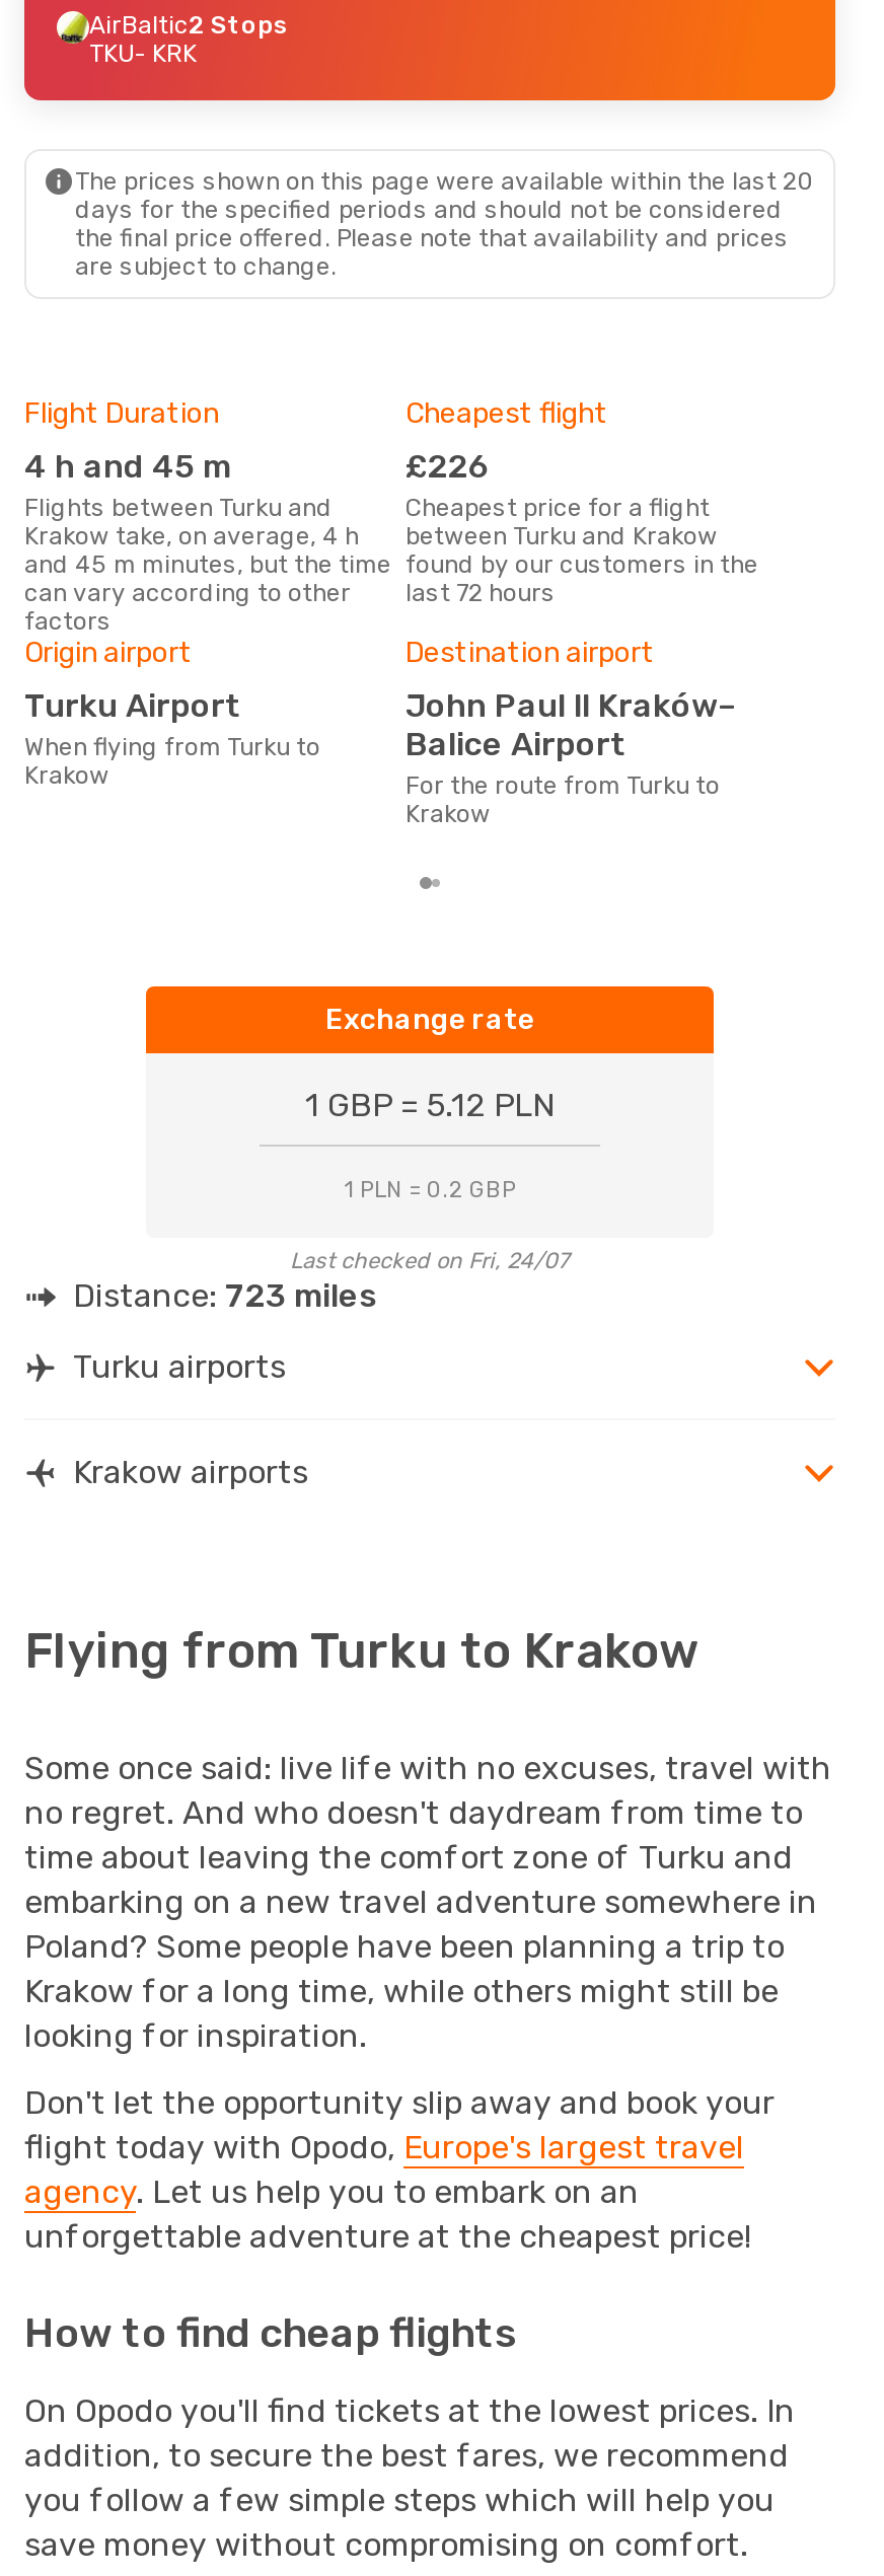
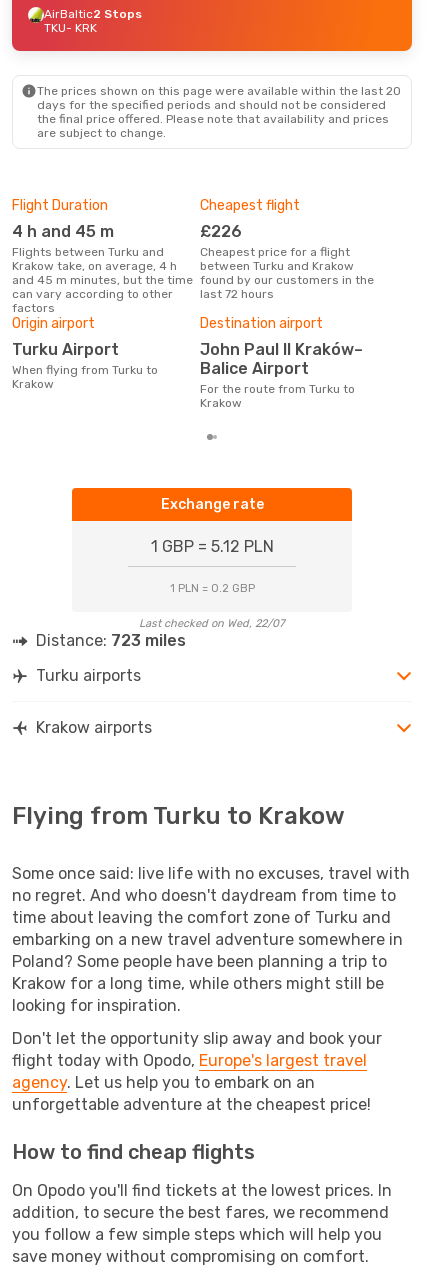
- Last checked on Fri, 24/07
+ Last checked on Wed, 22/07
